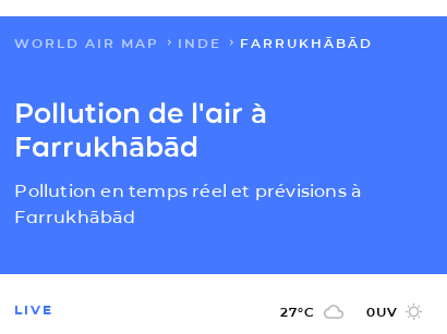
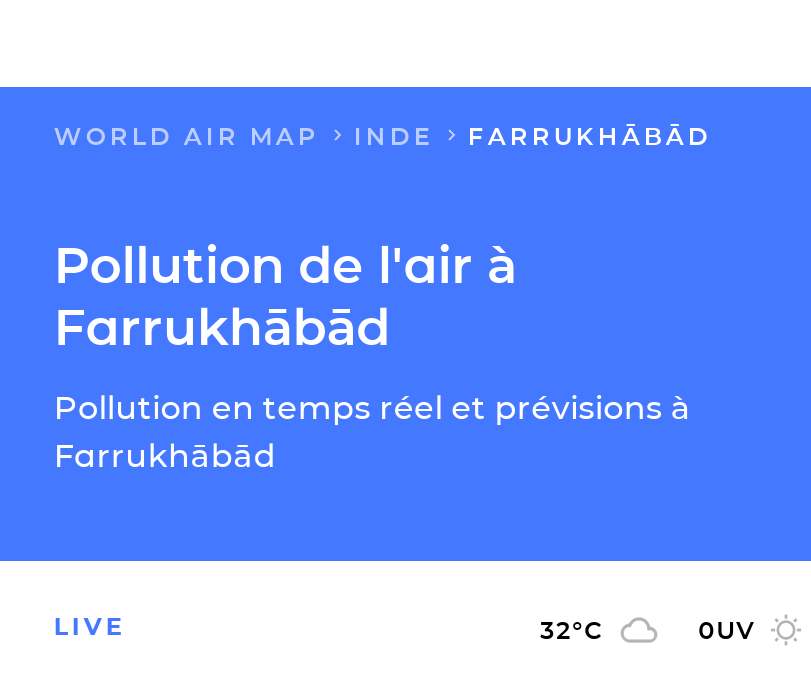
- 27°C
+ 32°C
